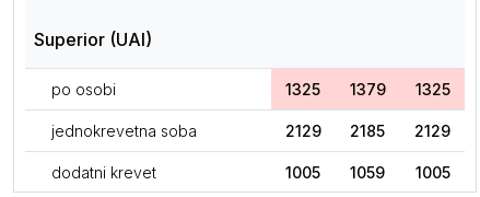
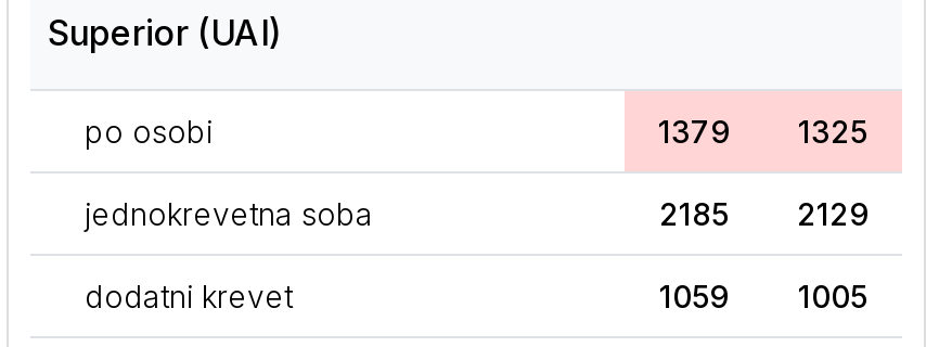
- 1325

- 2129

- 1005
